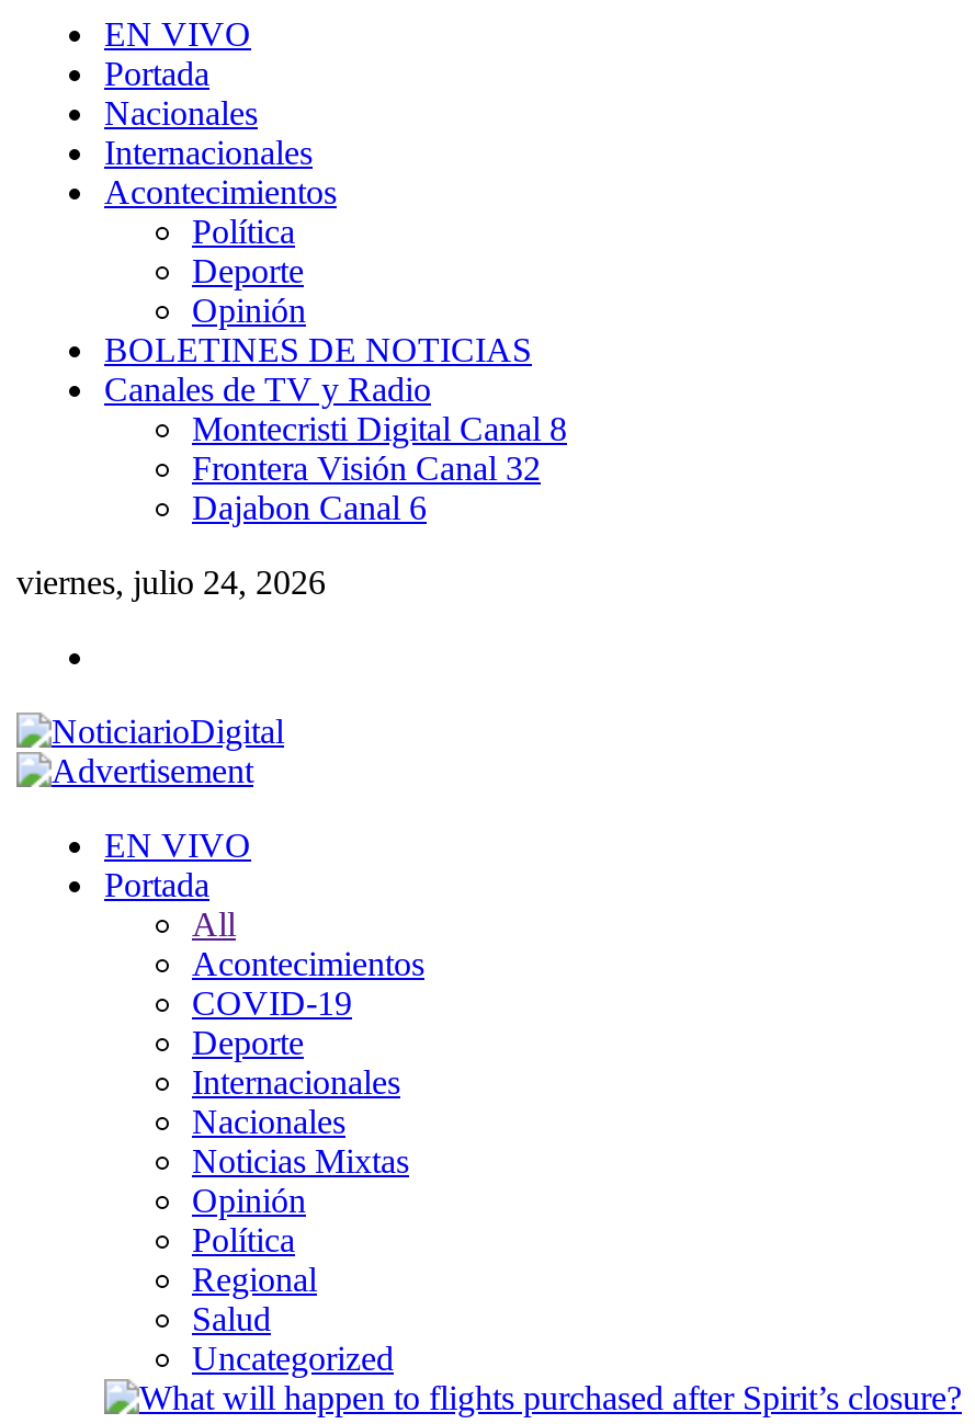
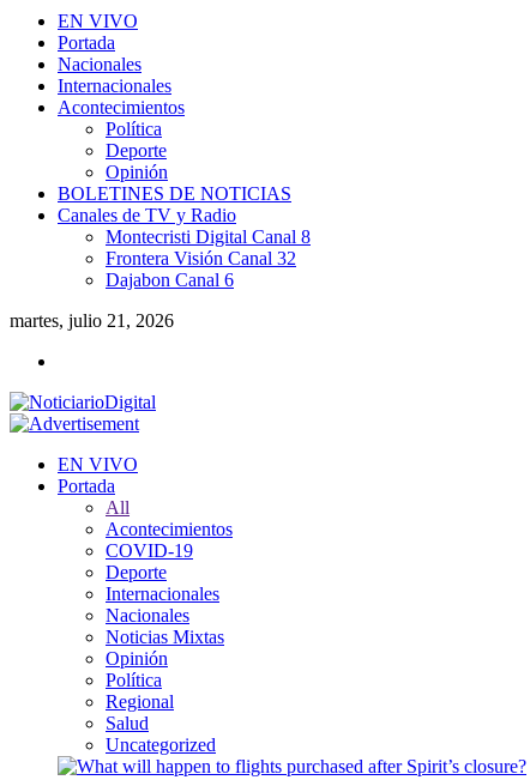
- viernes, julio 24, 2026
+ martes, julio 21, 2026
